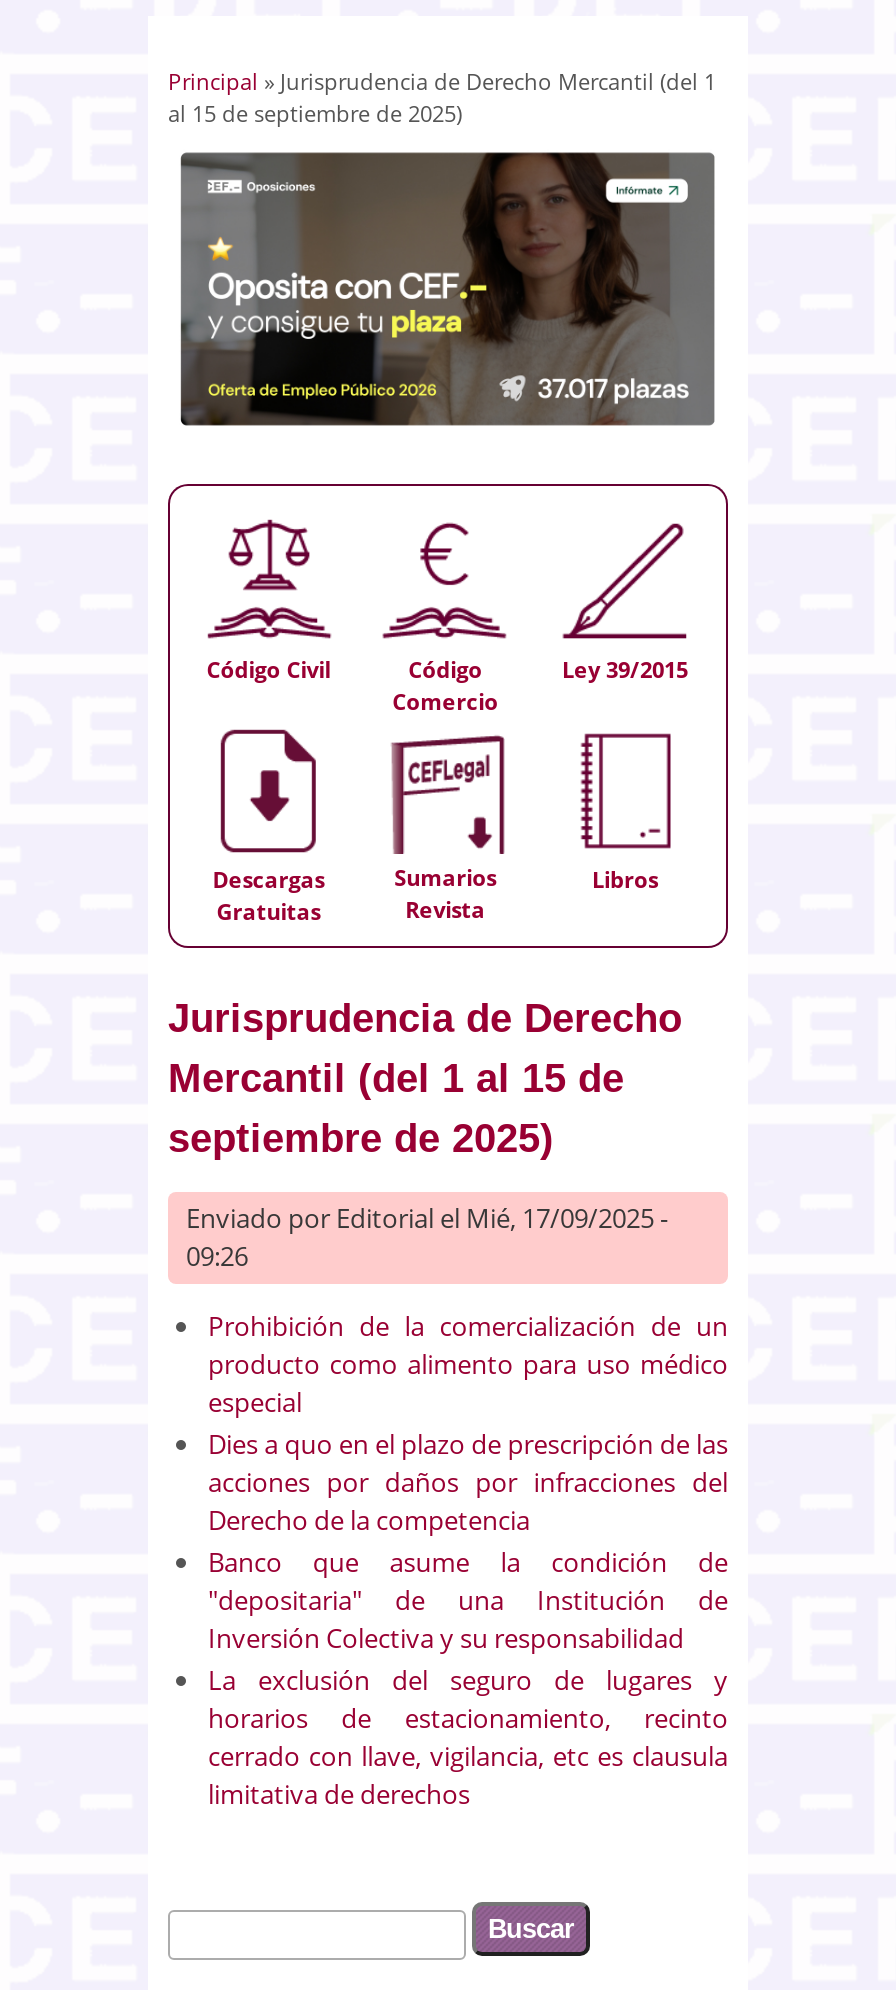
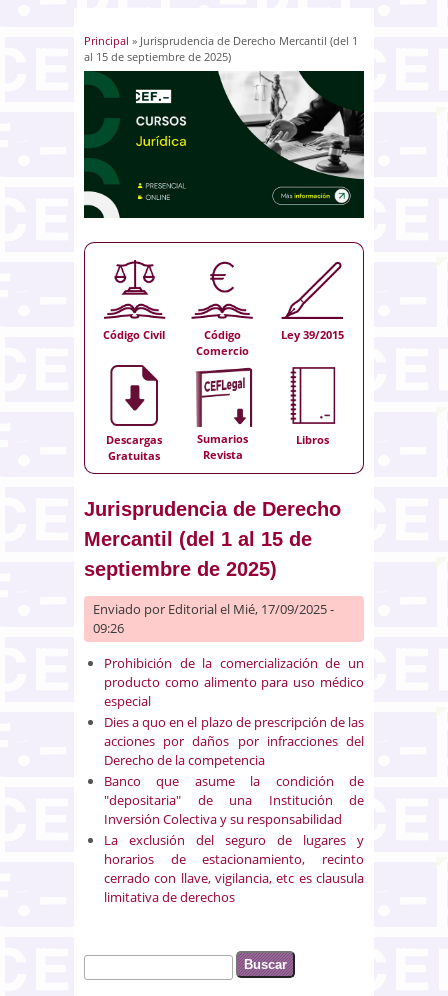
- [image]
+ [image]
